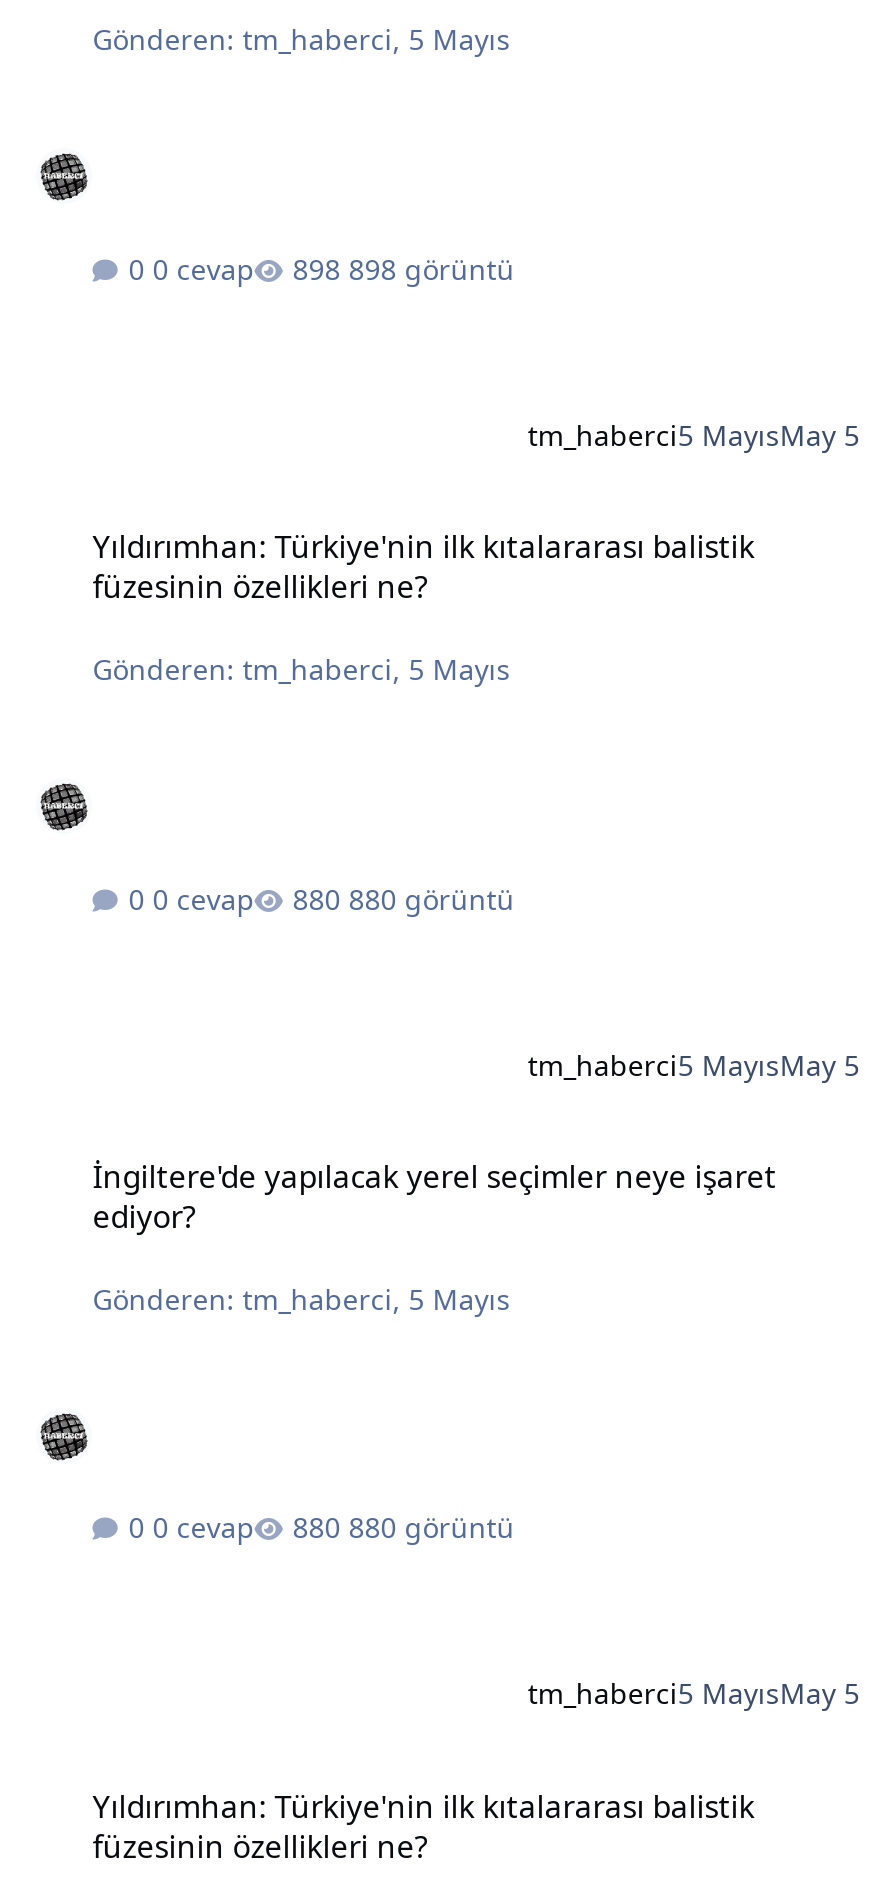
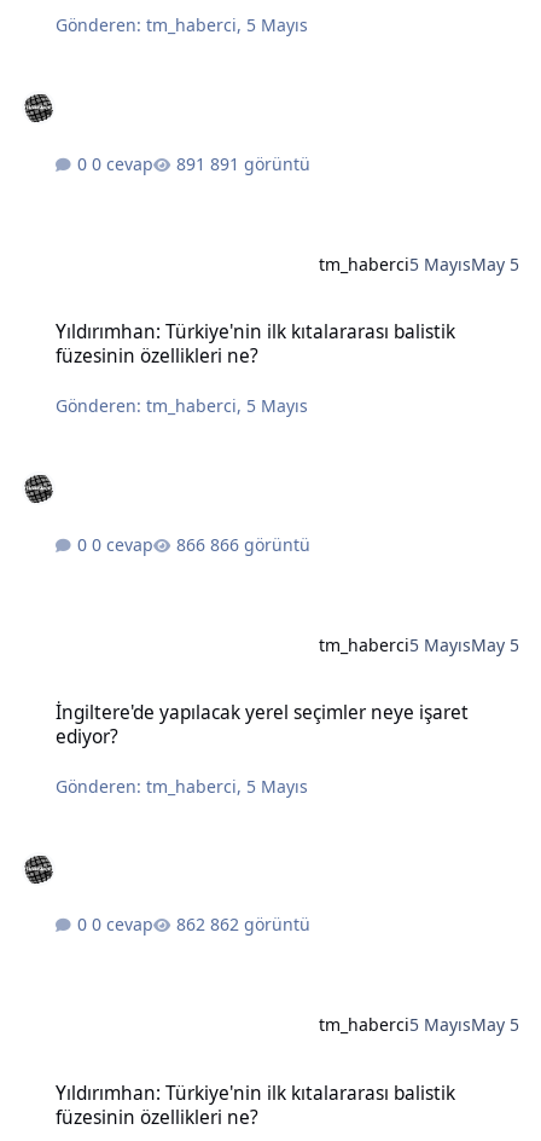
- 898 görüntü
+ 891 görüntü

- 880 görüntü
+ 866 görüntü

- 880 görüntü
+ 862 görüntü
